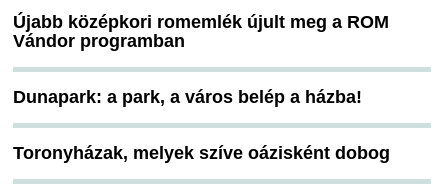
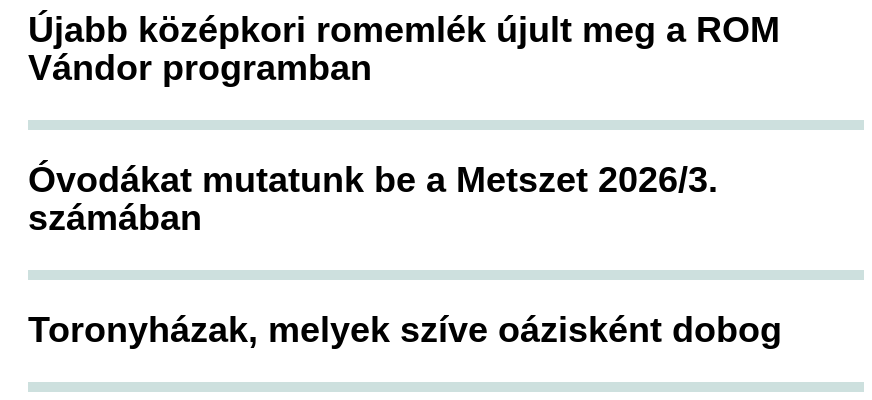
- Dunapark: a park, a város belép a házba!
+ Óvodákat mutatunk be a Metszet 2026/3.
+ számában
